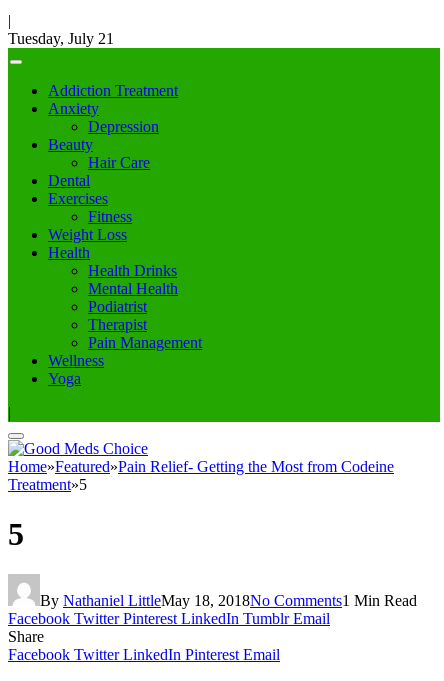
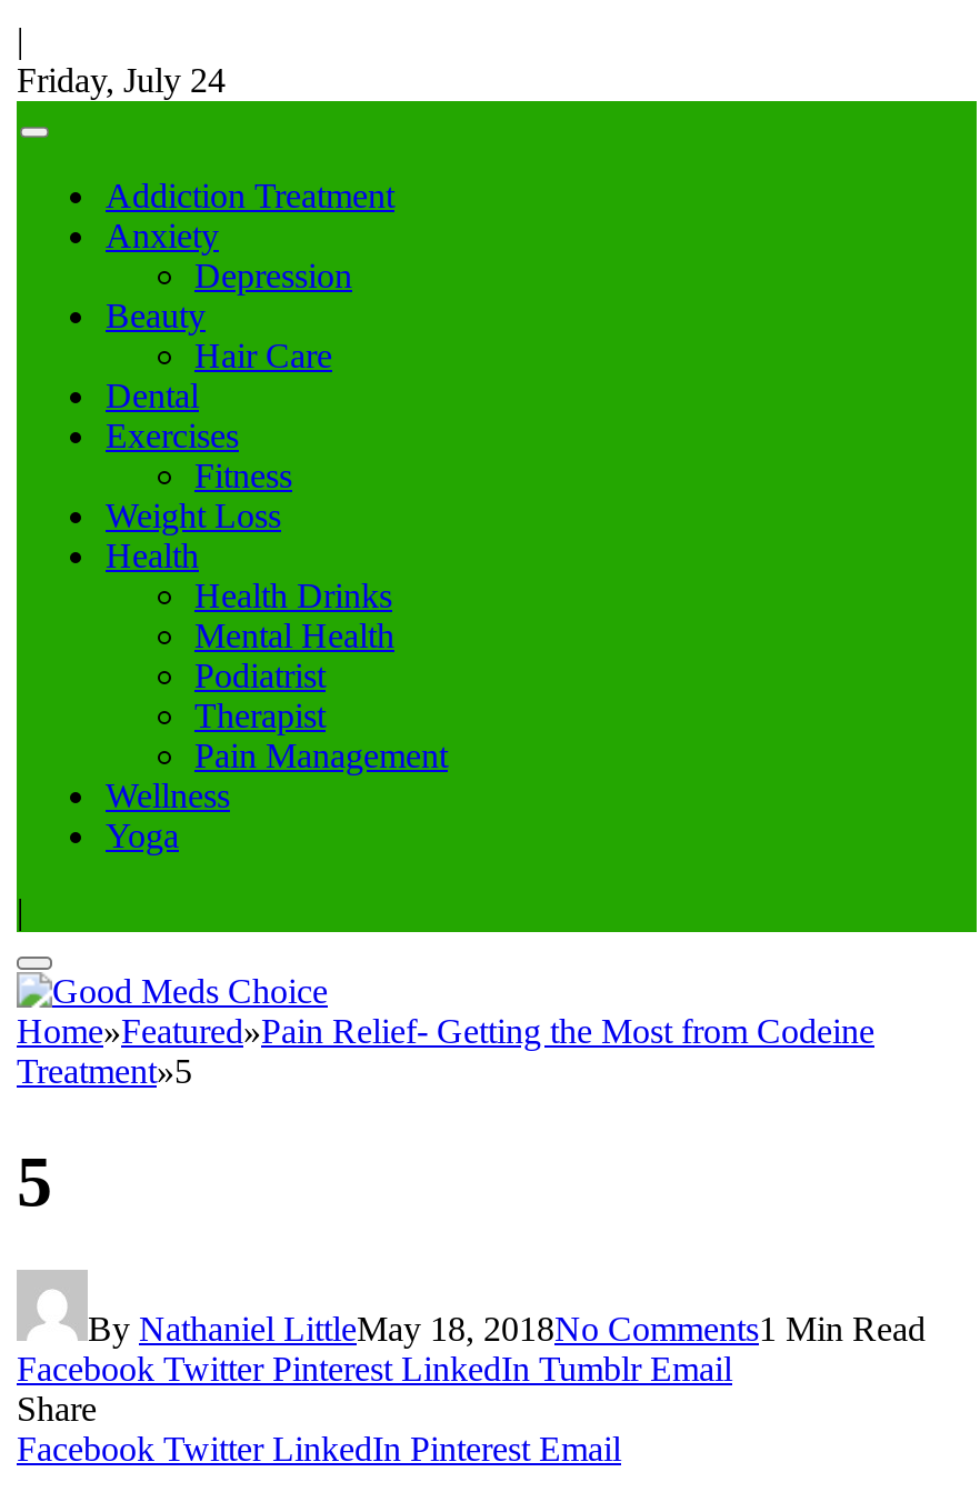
- Tuesday, July 21
+ Friday, July 24
